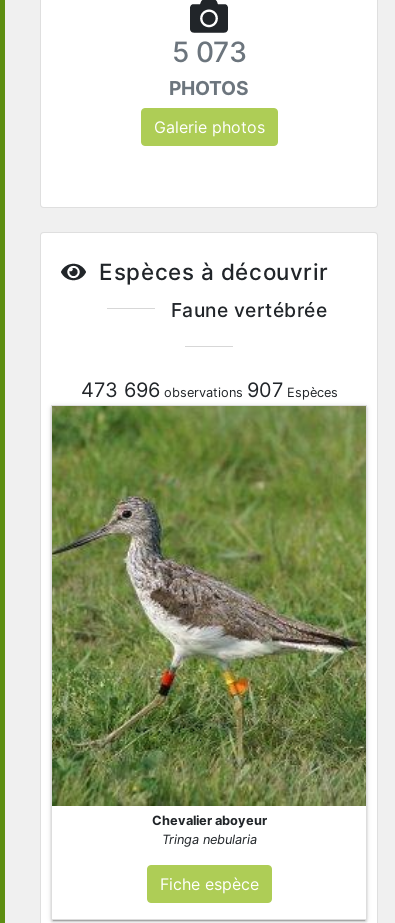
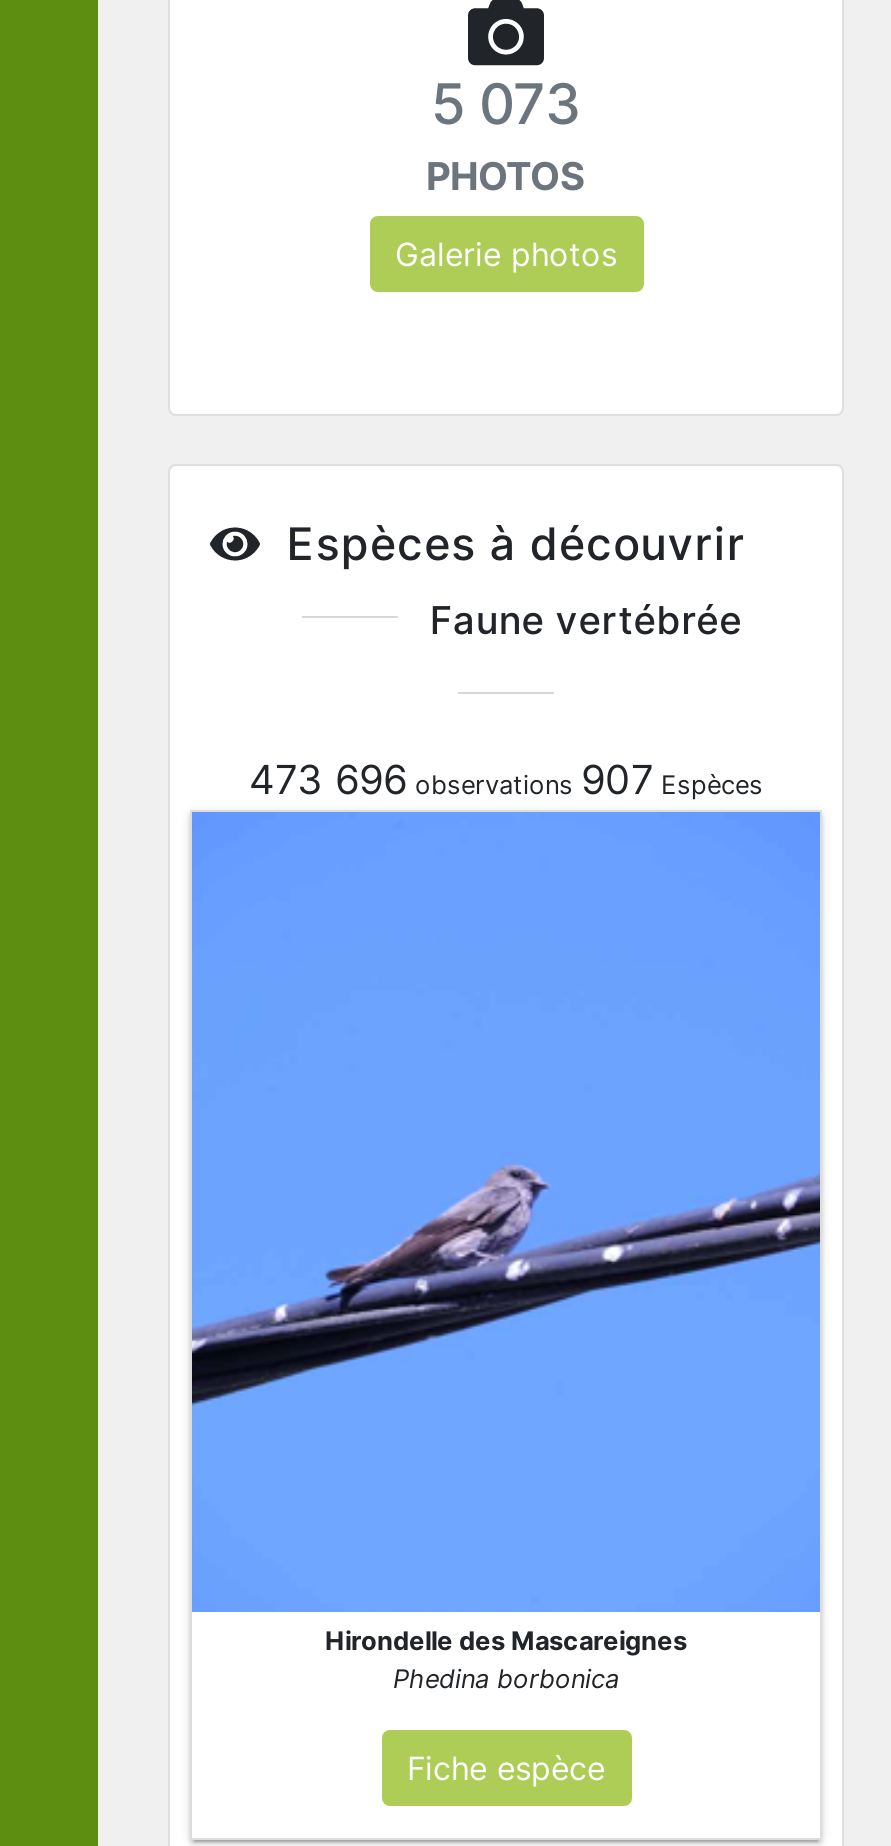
- [image]
- Chevalier aboyeur
- Tringa nebularia
+ [image]
+ Hirondelle des Mascareignes
+ Phedina borbonica
